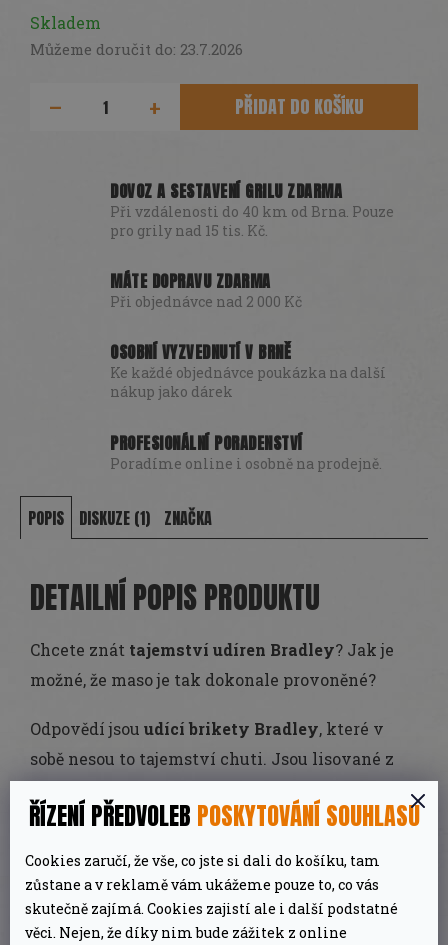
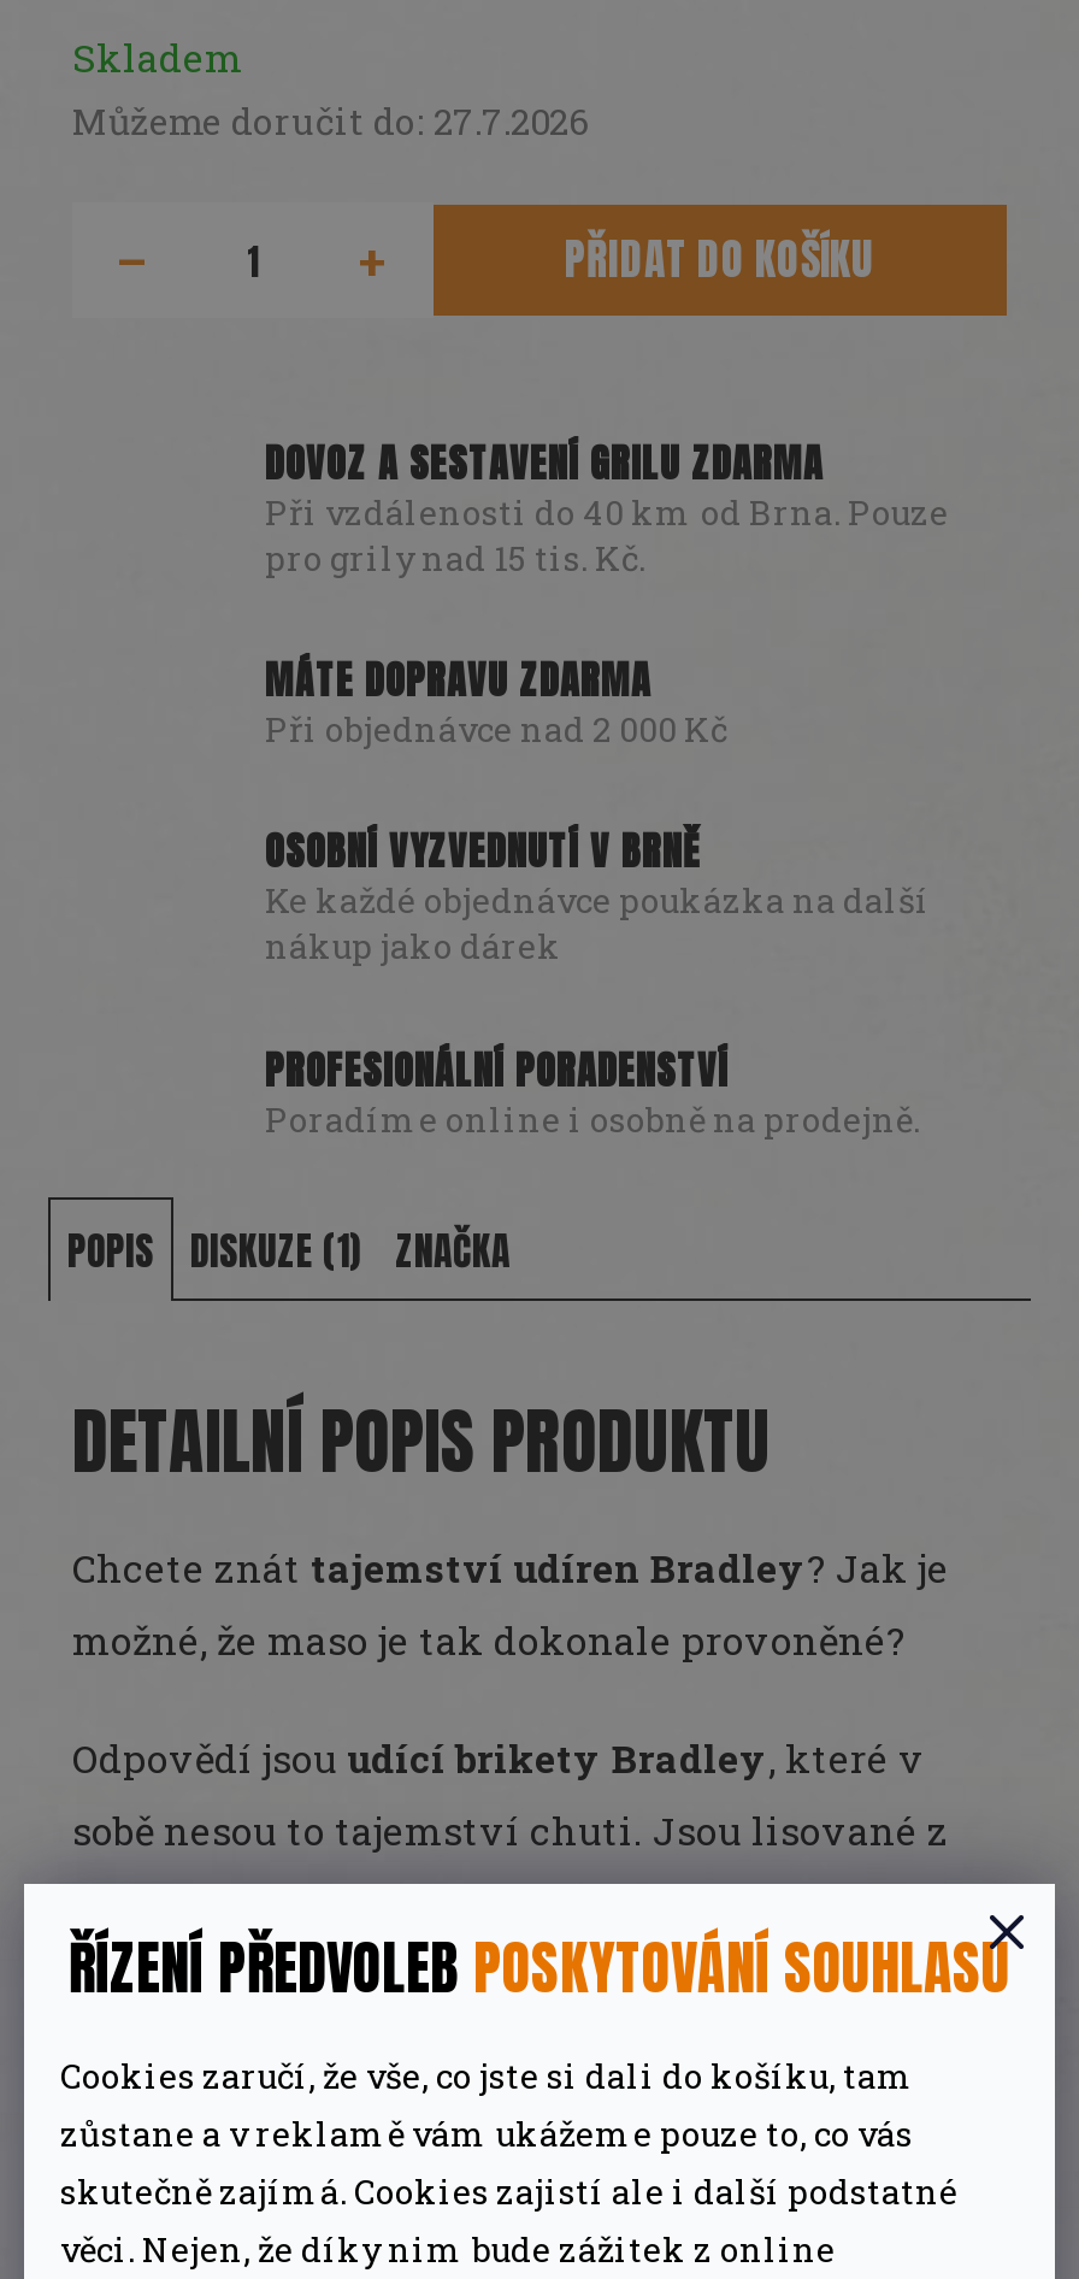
- Můžeme doručit do: 23.7.2026
+ Můžeme doručit do: 27.7.2026
